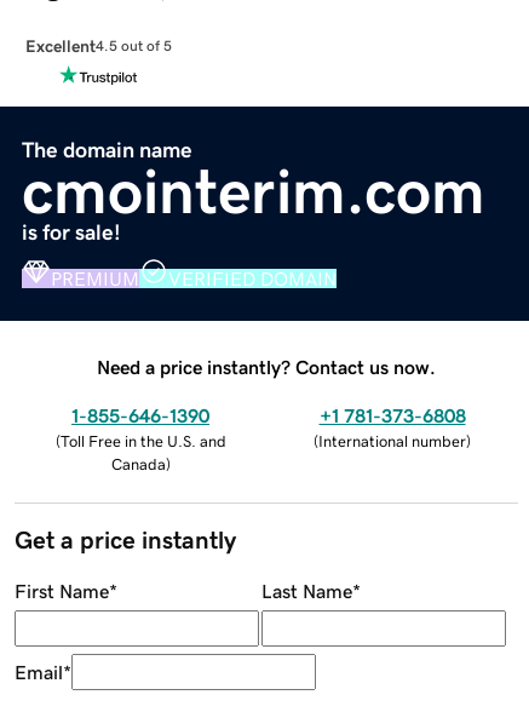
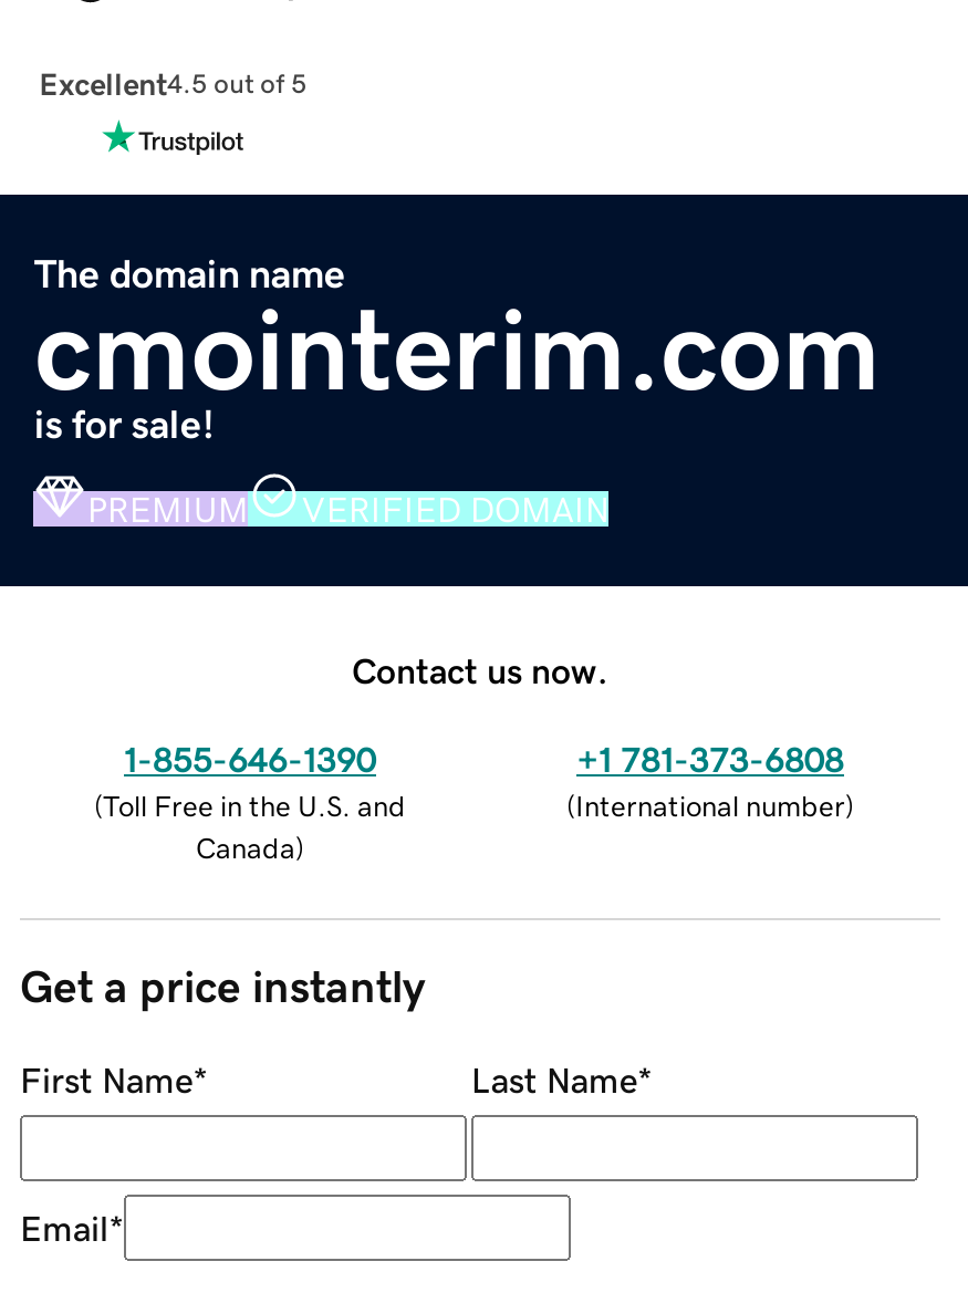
- Need a price instantly? Contact us now.
+ Contact us now.
